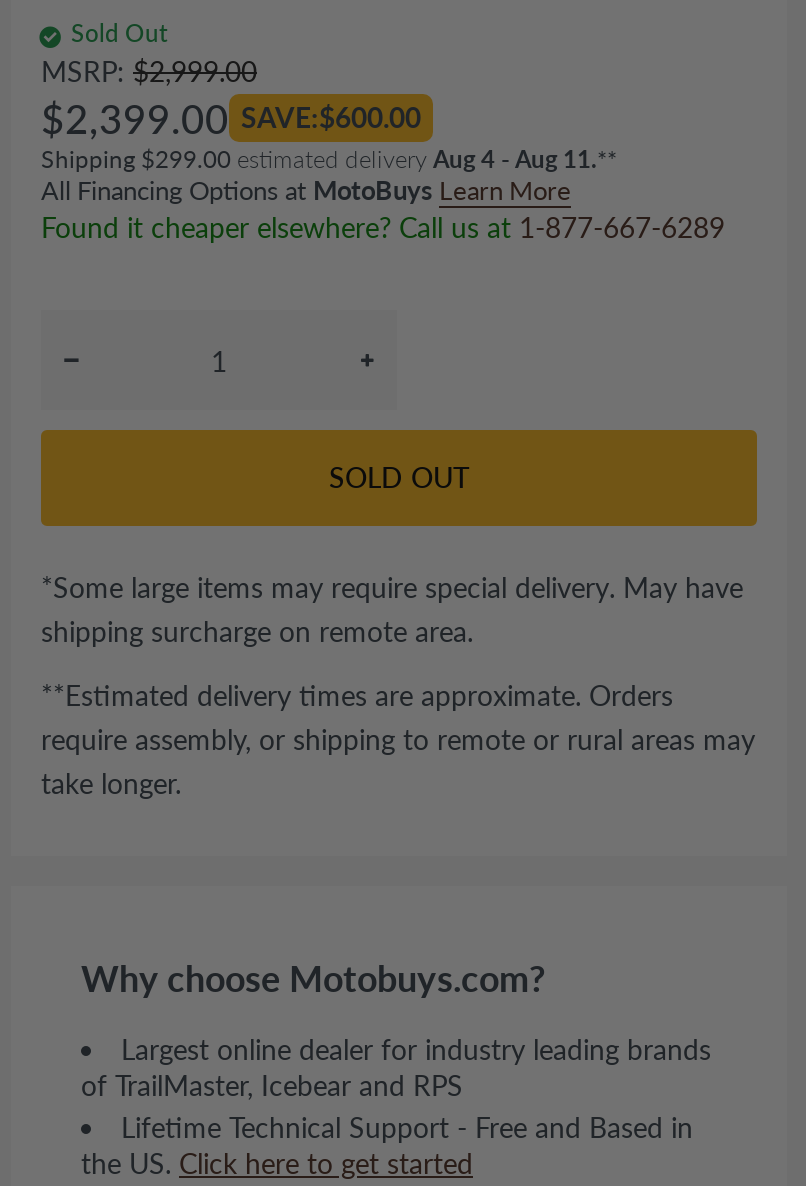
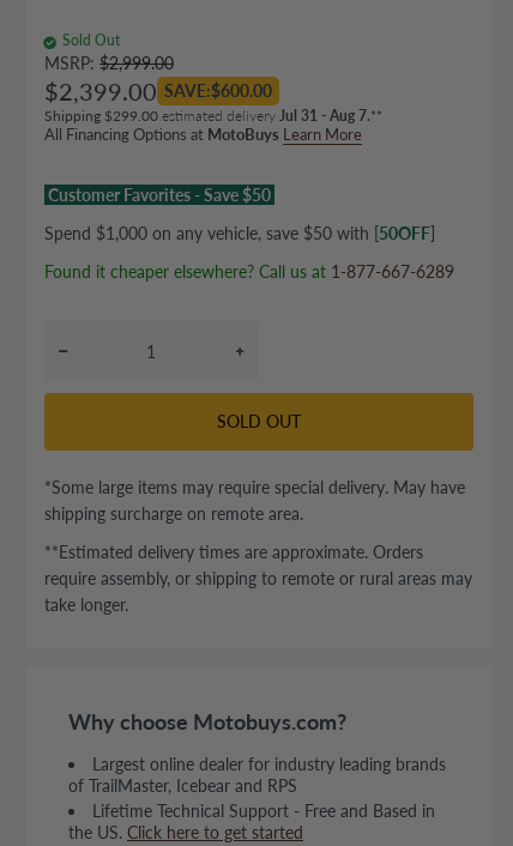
- Shipping $299.00 estimated delivery Aug 4 - Aug 11.**
+ Shipping $299.00 estimated delivery Jul 31 - Aug 7.**

+ Customer Favorites - Save $50
+ Spend $1,000 on any vehicle, save $50 with [50OFF]
